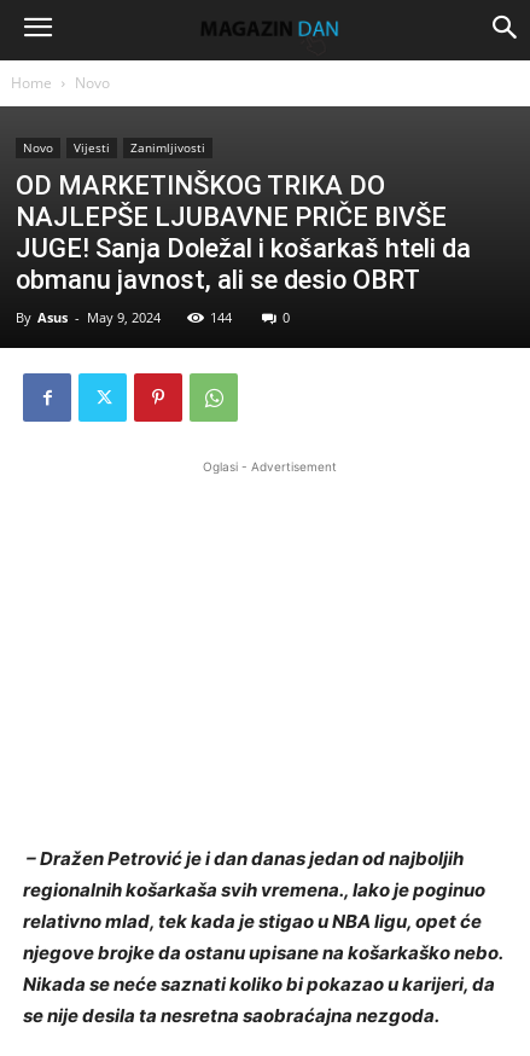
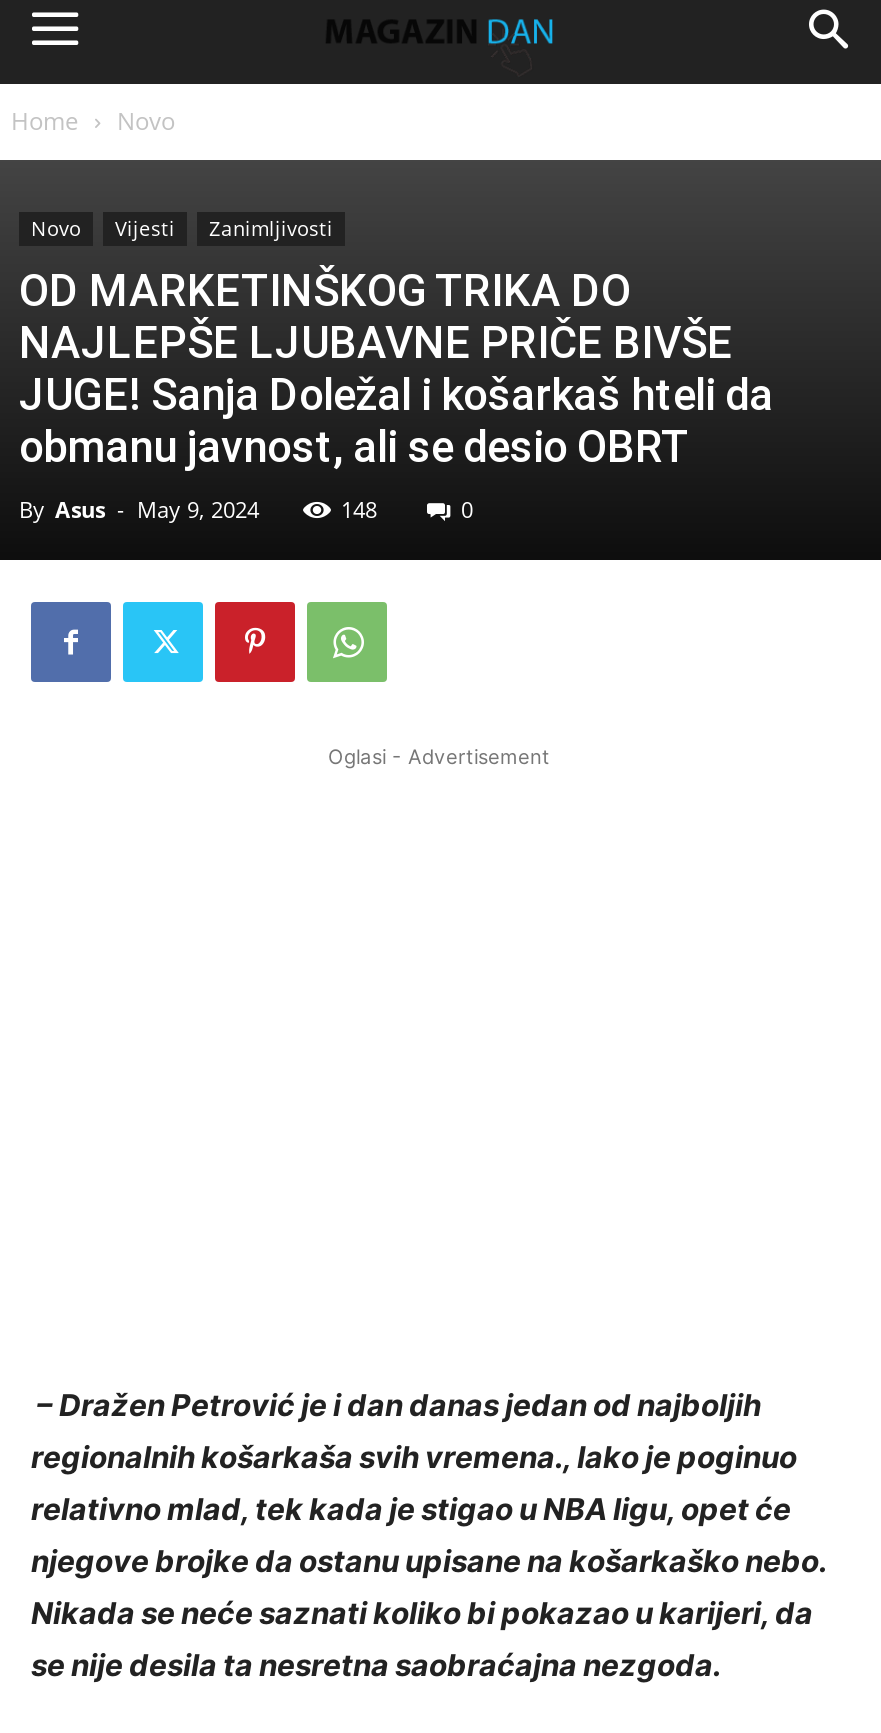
- 144
+ 148
